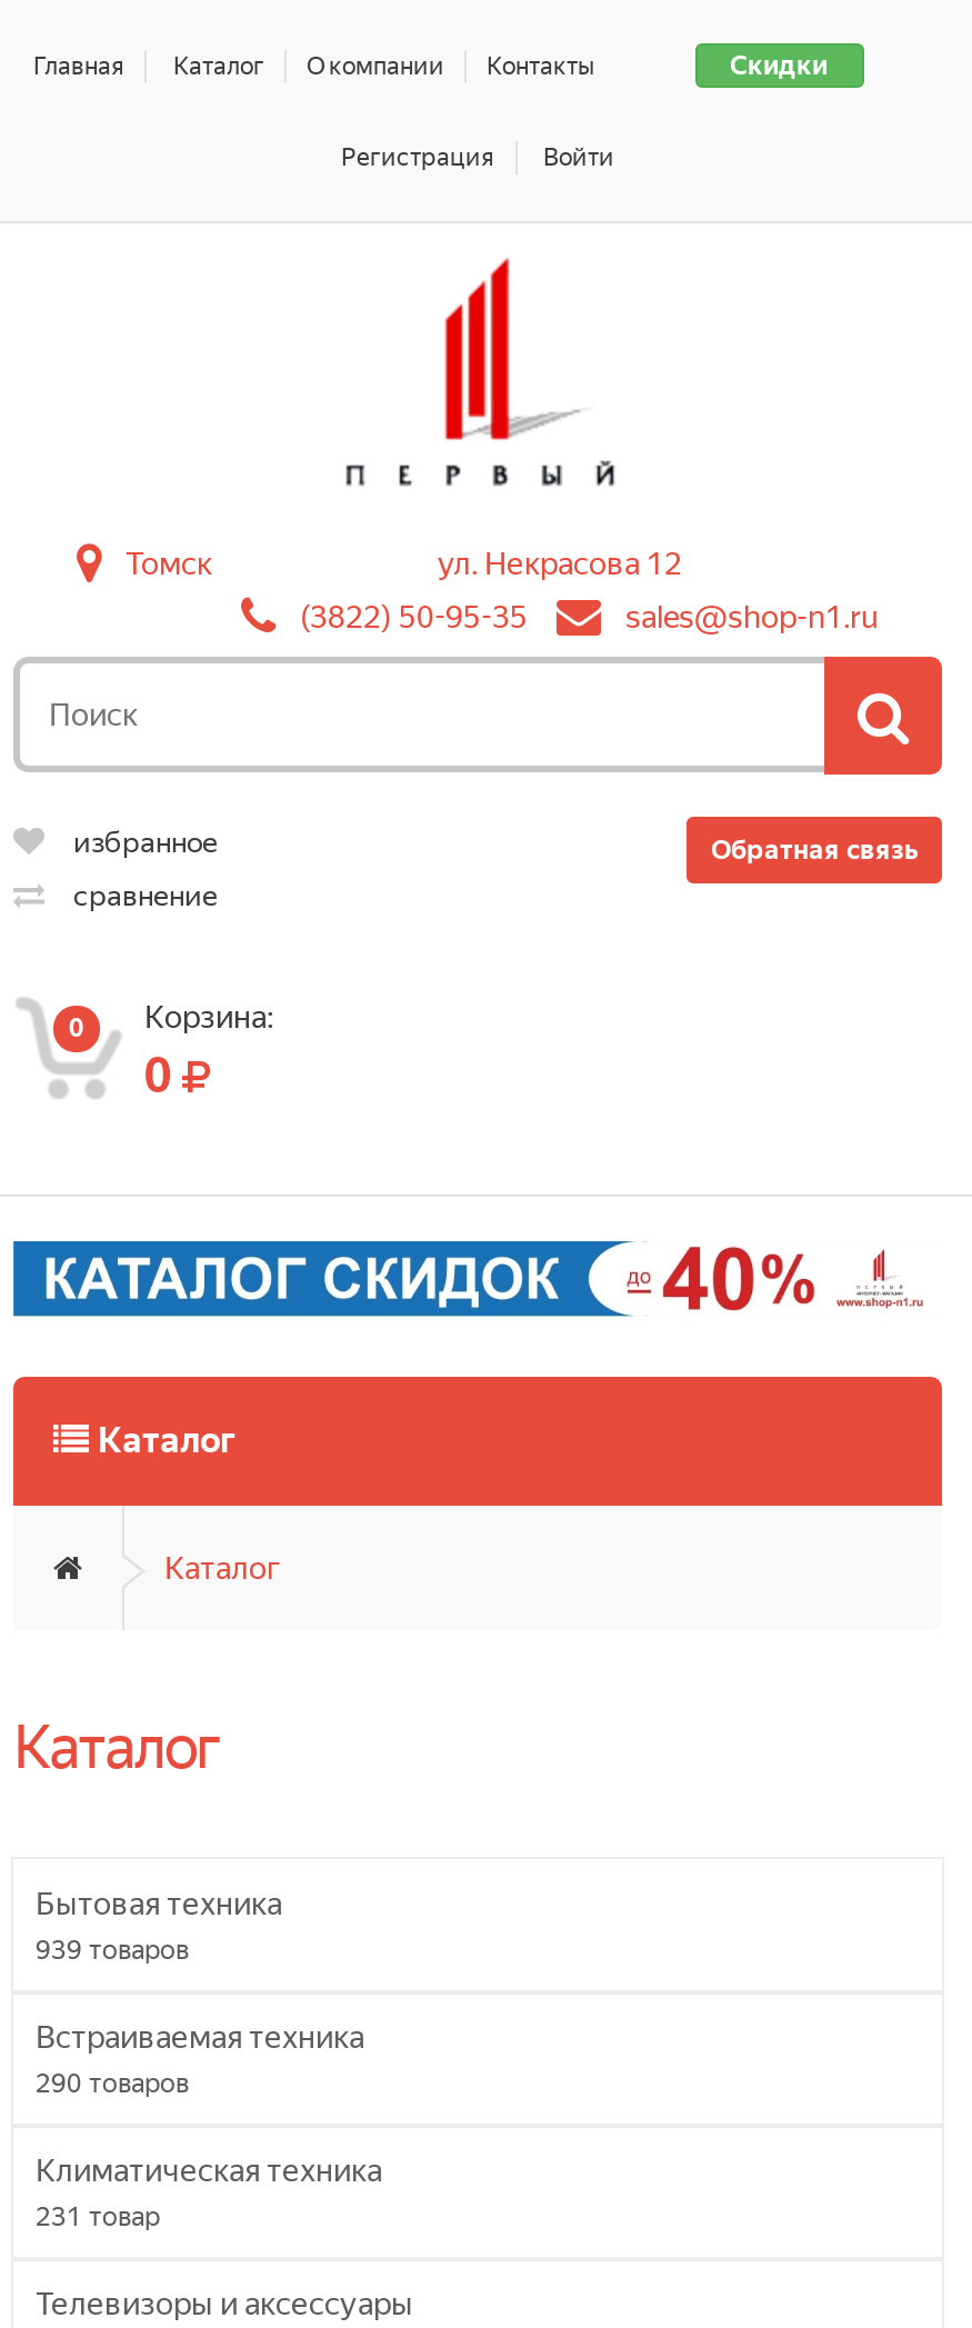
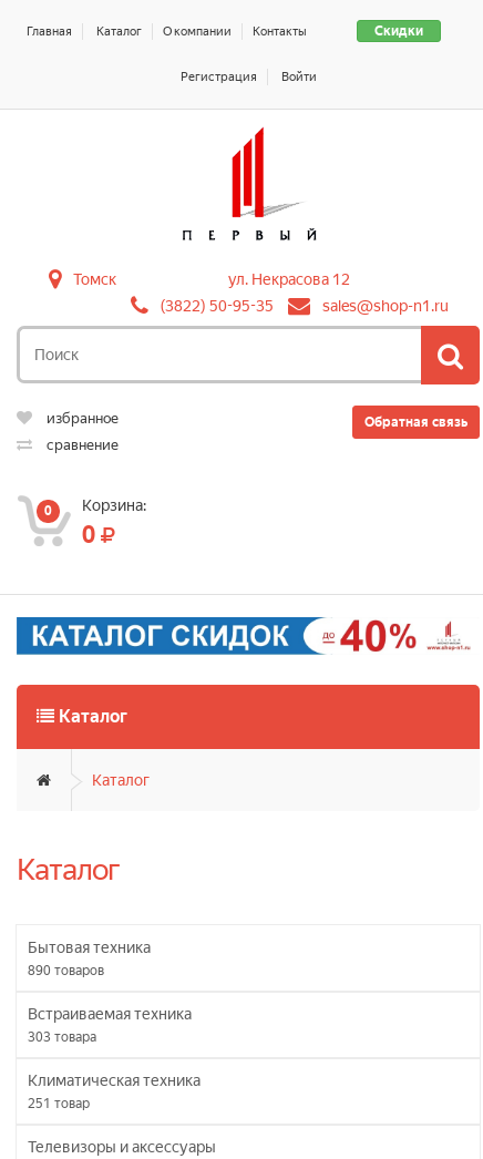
- 939 товаров
+ 890 товаров

- 290 товаров
+ 303 товара

- 231 товар
+ 251 товар
